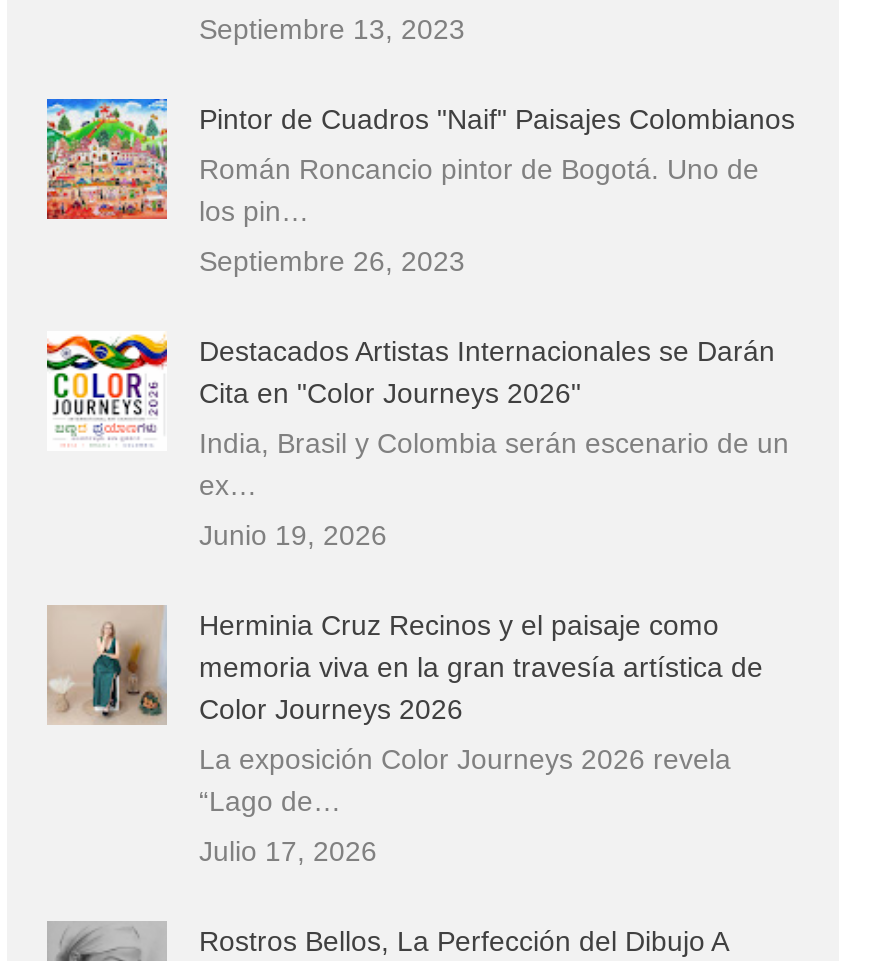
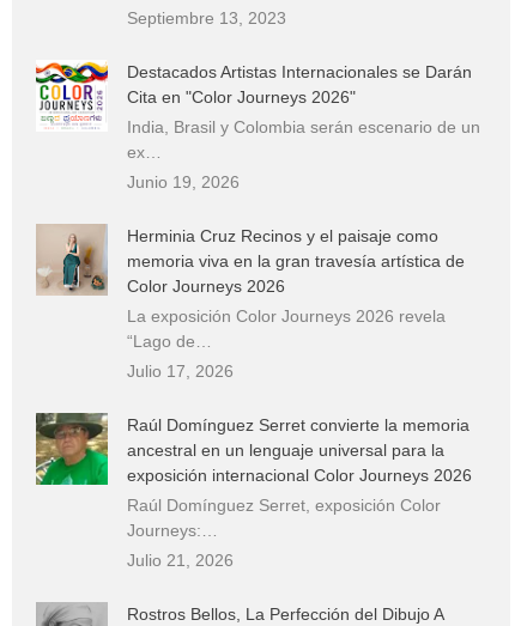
- [image]
- Pintor de Cuadros "Naif" Paisajes Colombianos
- Román Roncancio pintor de Bogotá. Uno de
- los pin…
- Septiembre 26, 2023

moved up: [image] | Destacados Artistas Internacionales se Darán | Cita en "Color Journeys 2026" | ... | “Lago de… | Julio 17, 2026

+ [image]
+ Raúl Domínguez Serret convierte la memoria
+ ancestral en un lenguaje universal para la
+ exposición internacional Color Journeys 2026
+ Raúl Domínguez Serret, exposición Color
+ Journeys:…
+ Julio 21, 2026
